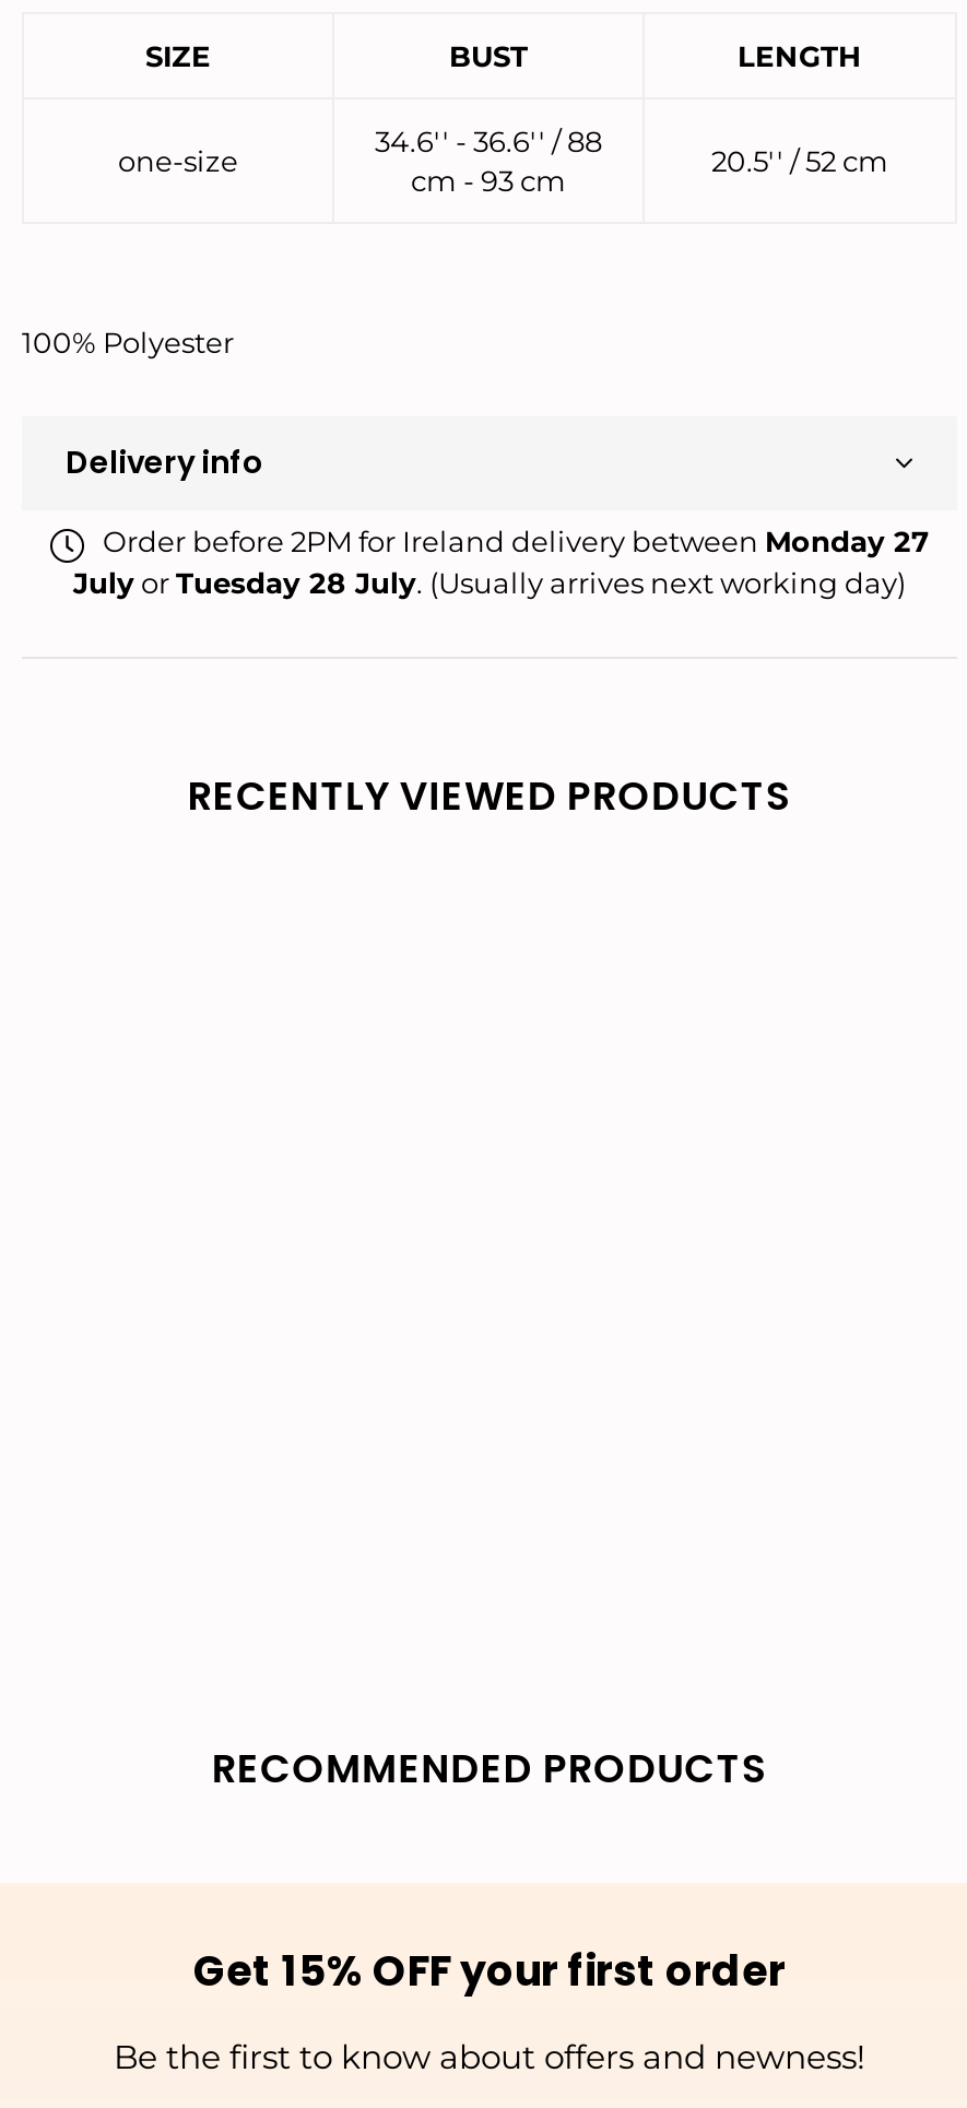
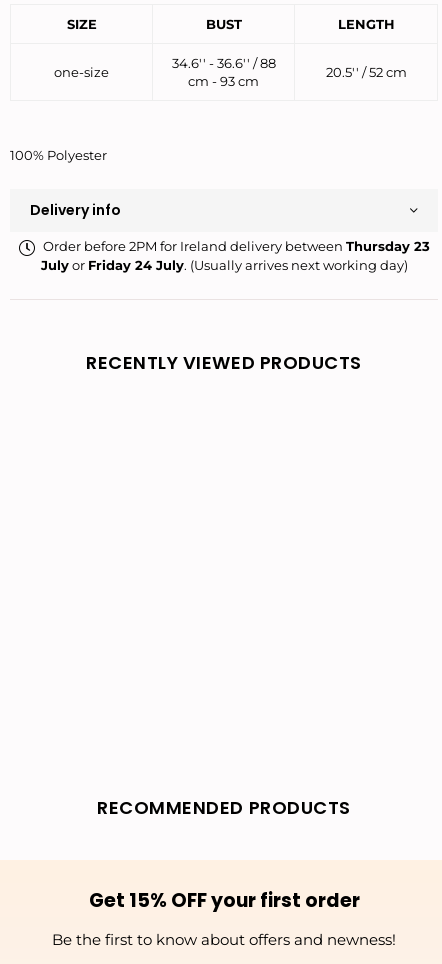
- Order before 2PM for Ireland delivery between Monday 27
+ Order before 2PM for Ireland delivery between Thursday 23

- July or Tuesday 28 July. (Usually arrives next working day)
+ July or Friday 24 July. (Usually arrives next working day)
